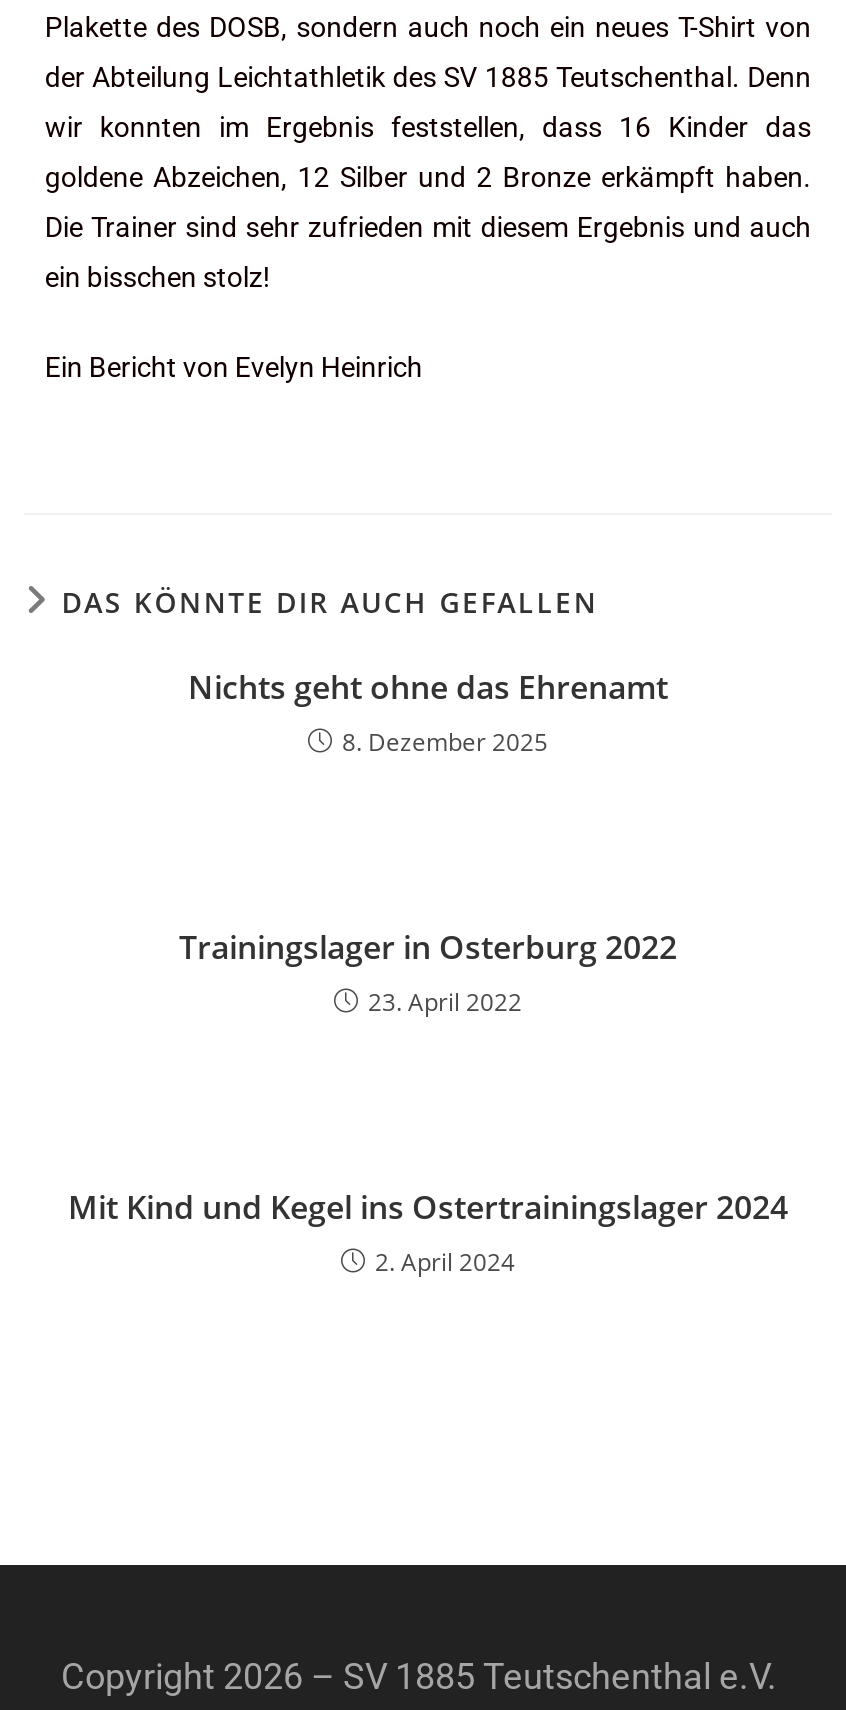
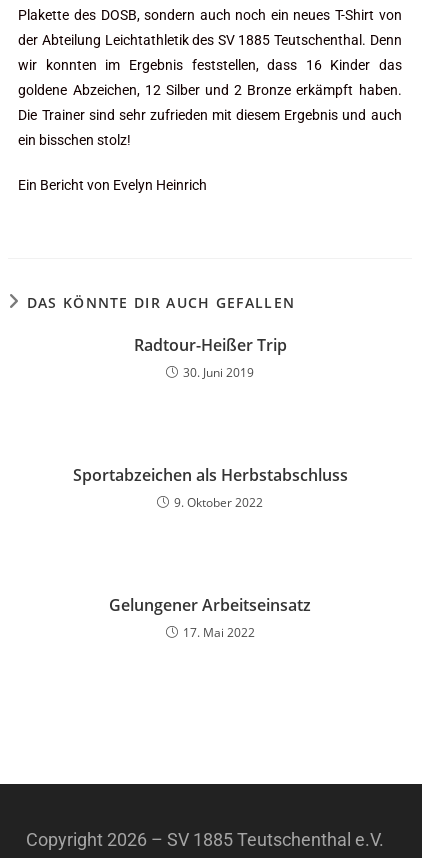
- Nichts geht ohne das Ehrenamt
- 8. Dezember 2025
+ Radtour-Heißer Trip
+ 30. Juni 2019

- Trainingslager in Osterburg 2022
- 23. April 2022
+ Sportabzeichen als Herbstabschluss
+ 9. Oktober 2022

- Mit Kind und Kegel ins Ostertrainingslager 2024
- 2. April 2024
+ Gelungener Arbeitseinsatz
+ 17. Mai 2022
